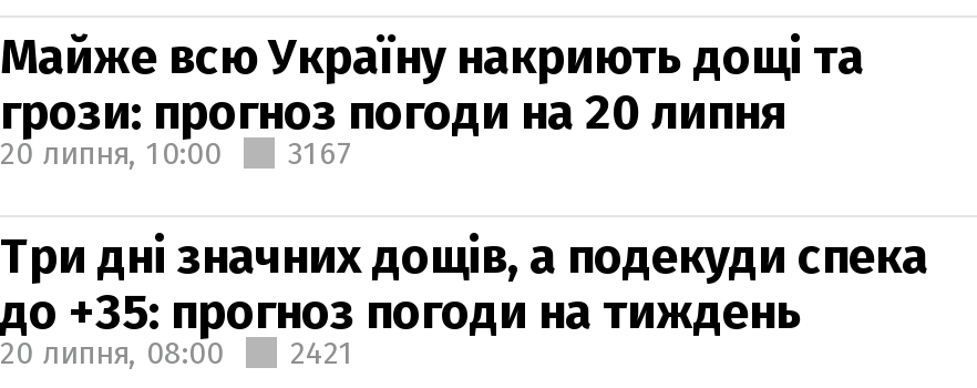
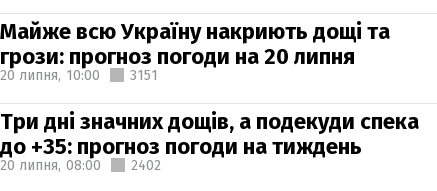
- 20 липня, 10:00 3167
+ 20 липня, 10:00 3151

- 20 липня, 08:00 2421
+ 20 липня, 08:00 2402
